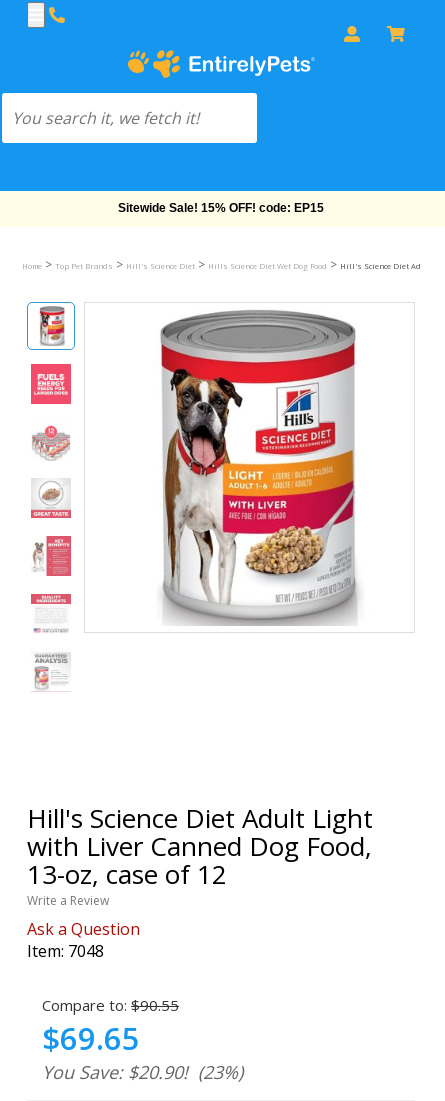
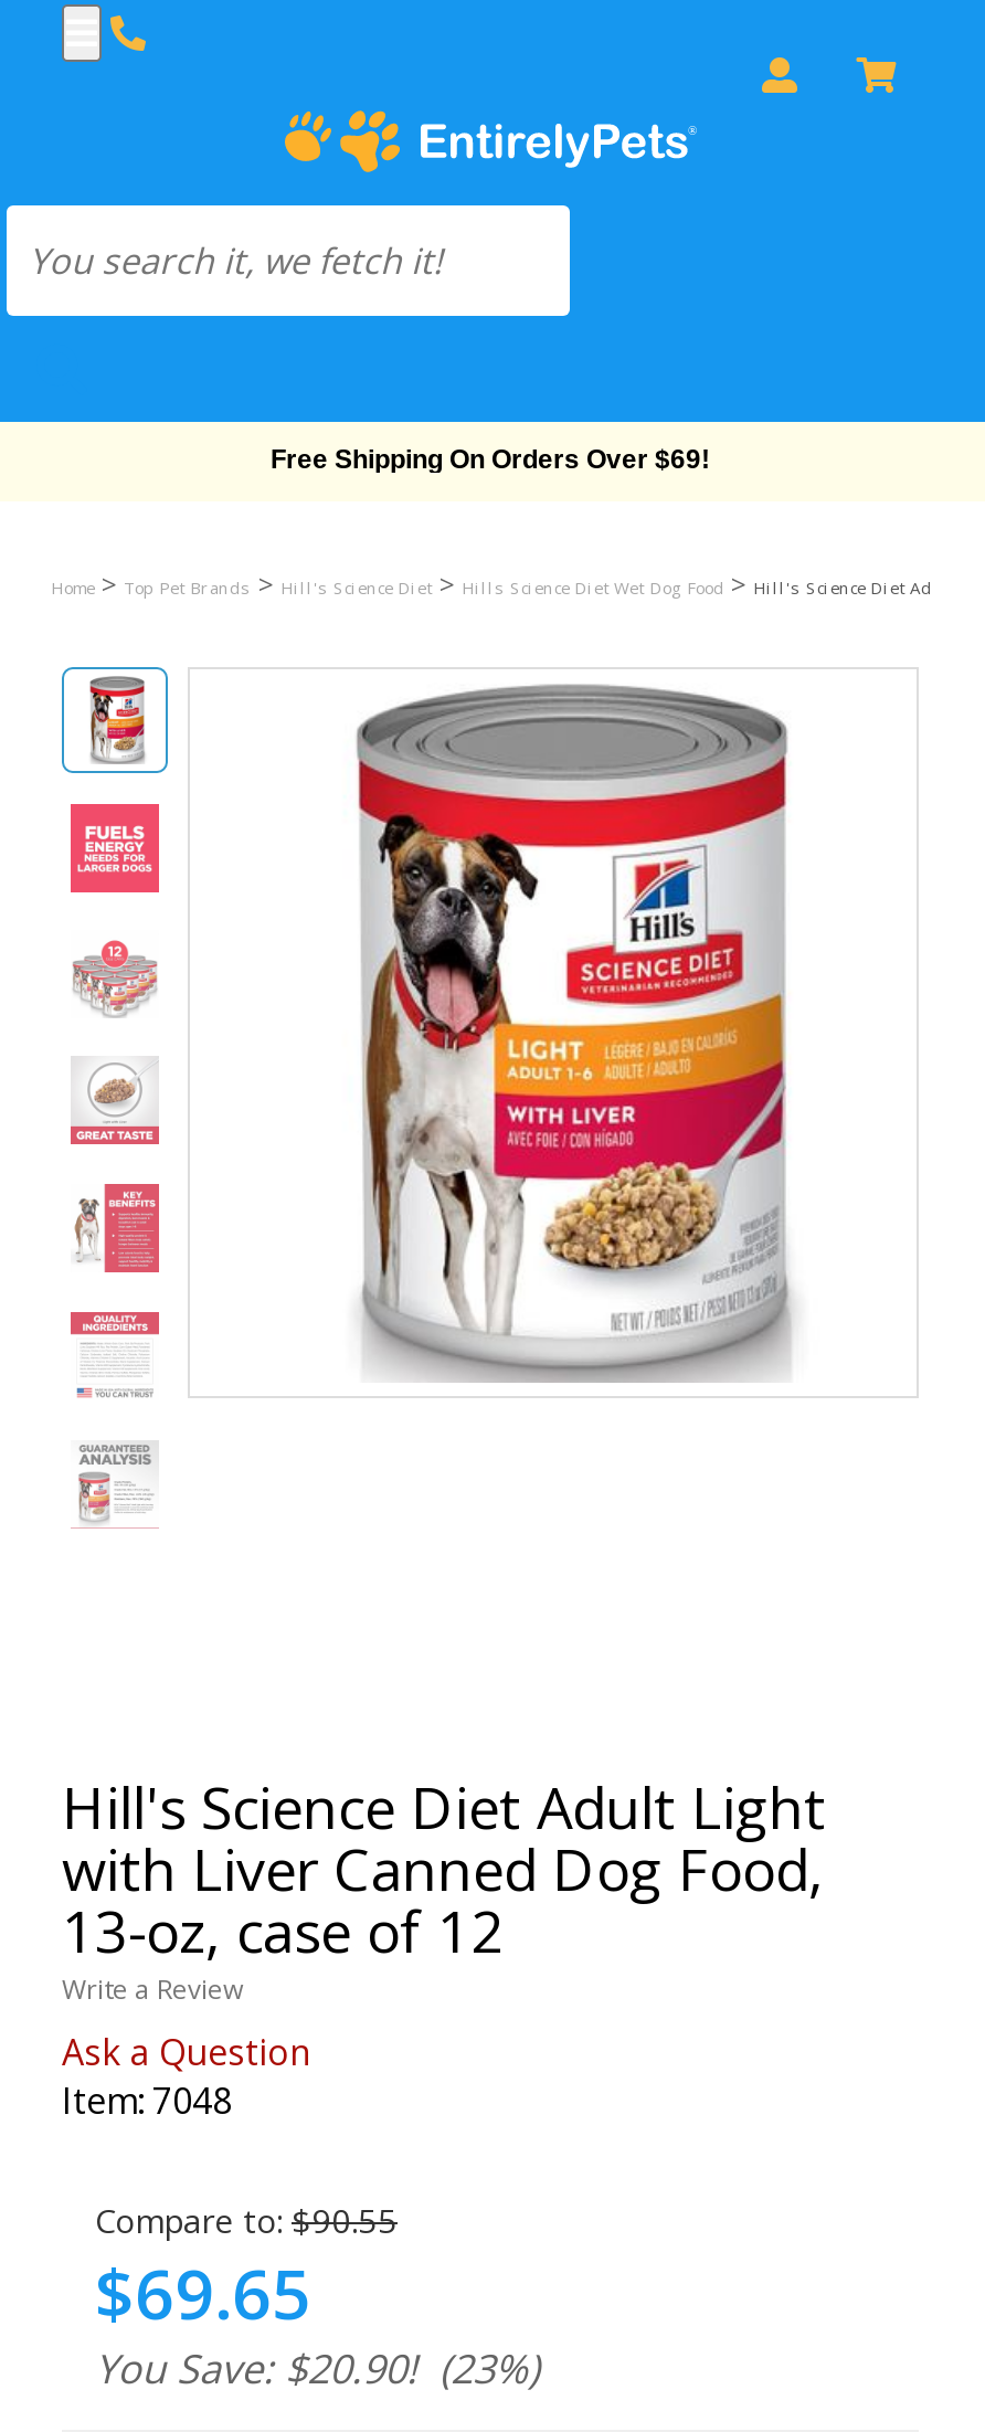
- Sitewide Sale! 15% OFF! code: EP15
+ Free Shipping On Orders Over $69!
